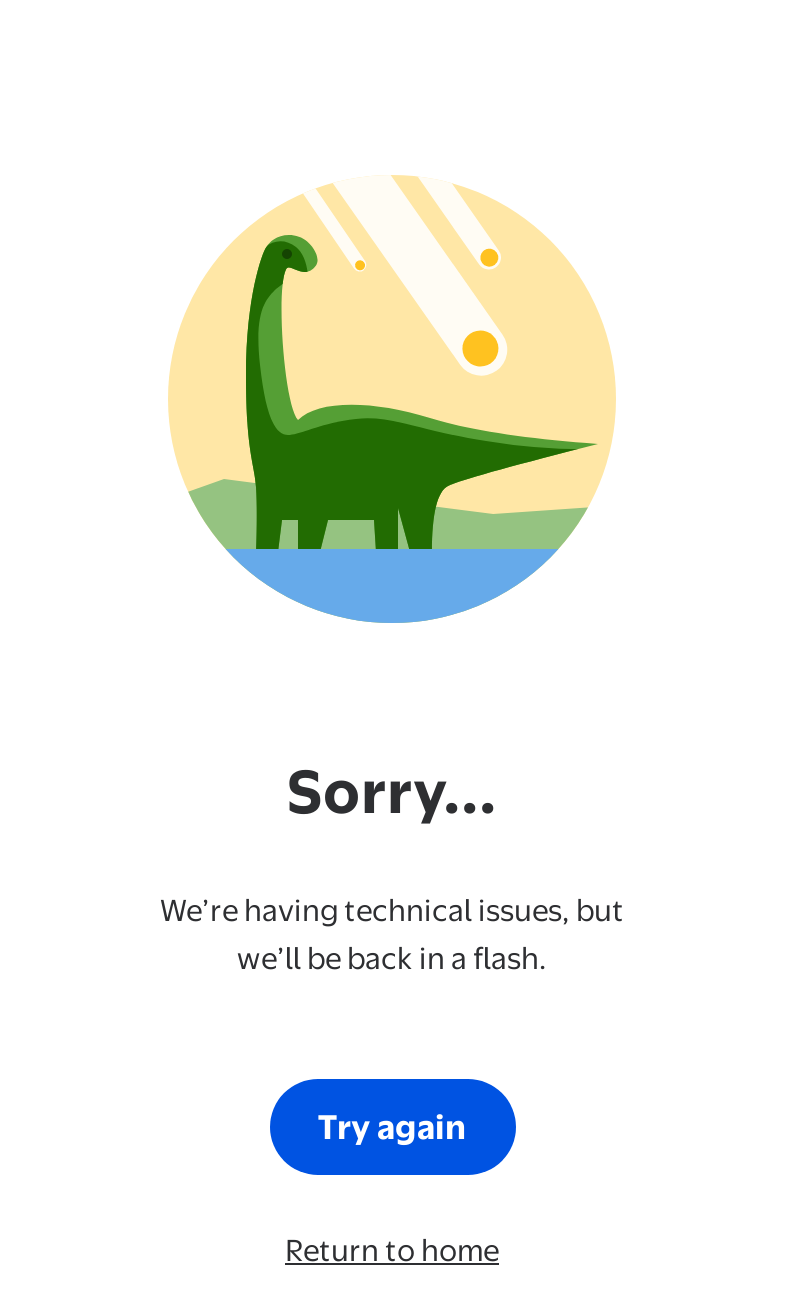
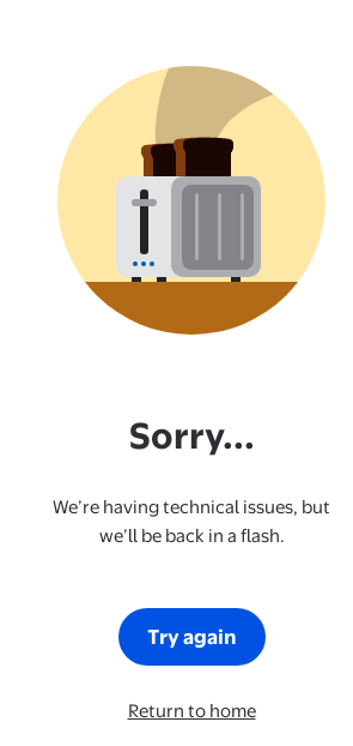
- [image]
+ [image]
